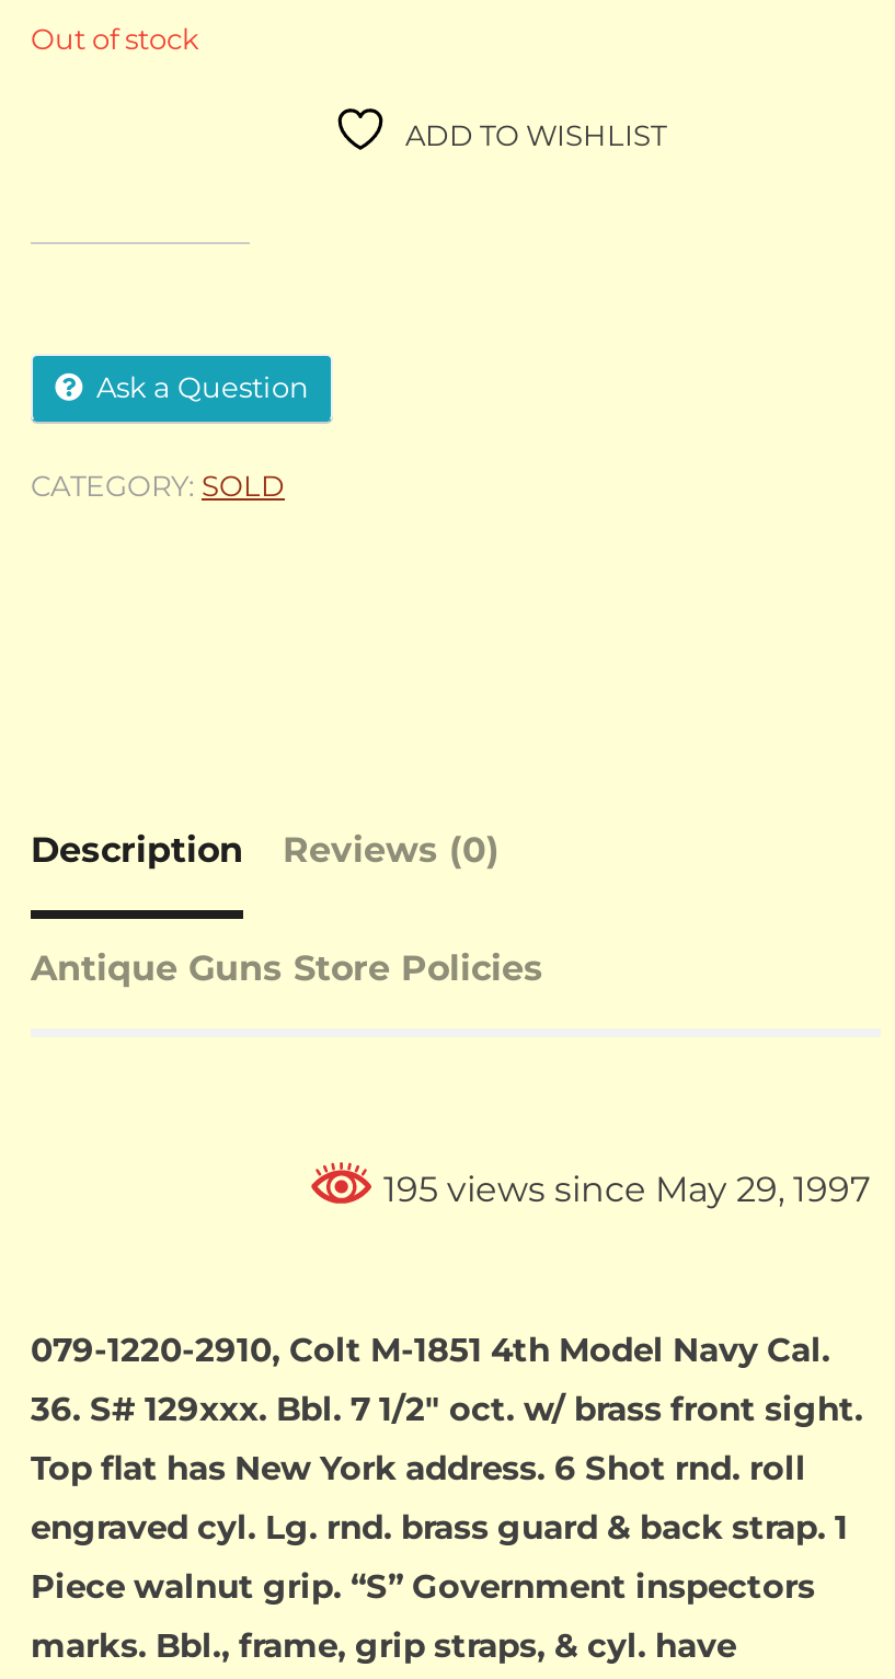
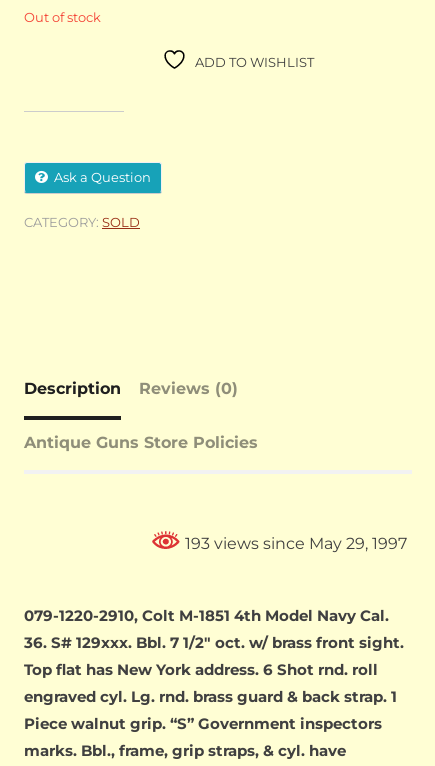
- 195 views since May 29, 1997
+ 193 views since May 29, 1997
